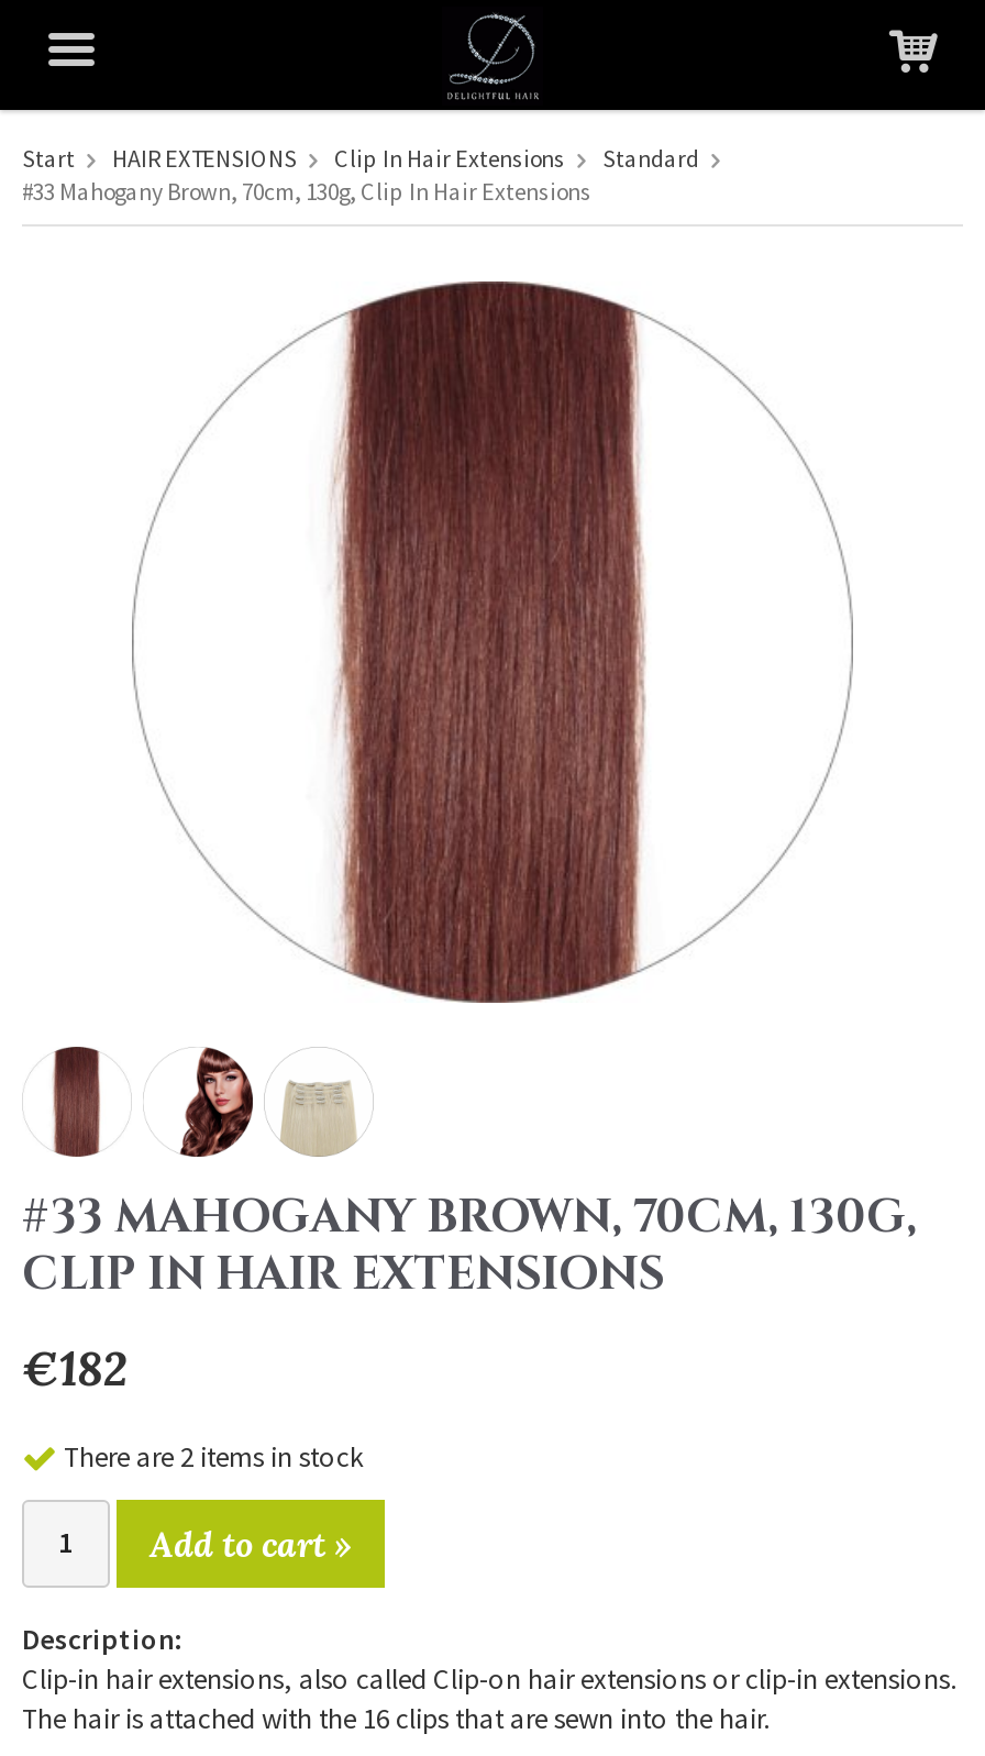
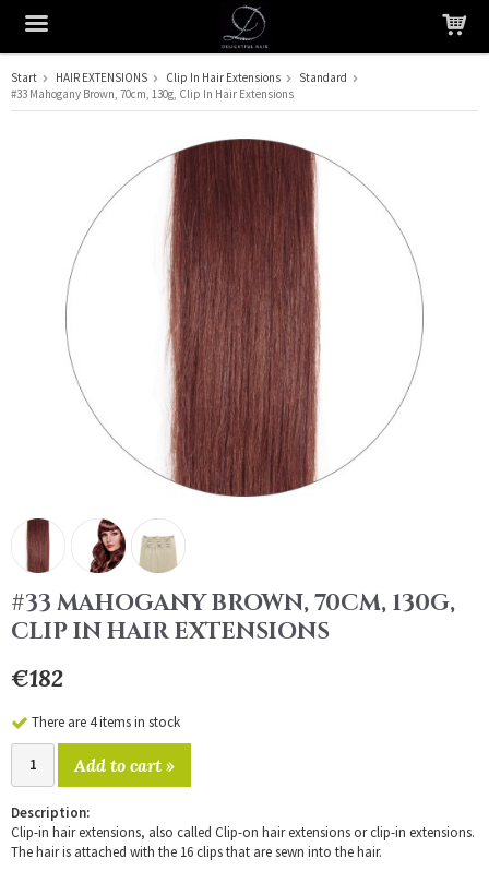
- There are 2 items in stock
+ There are 4 items in stock
